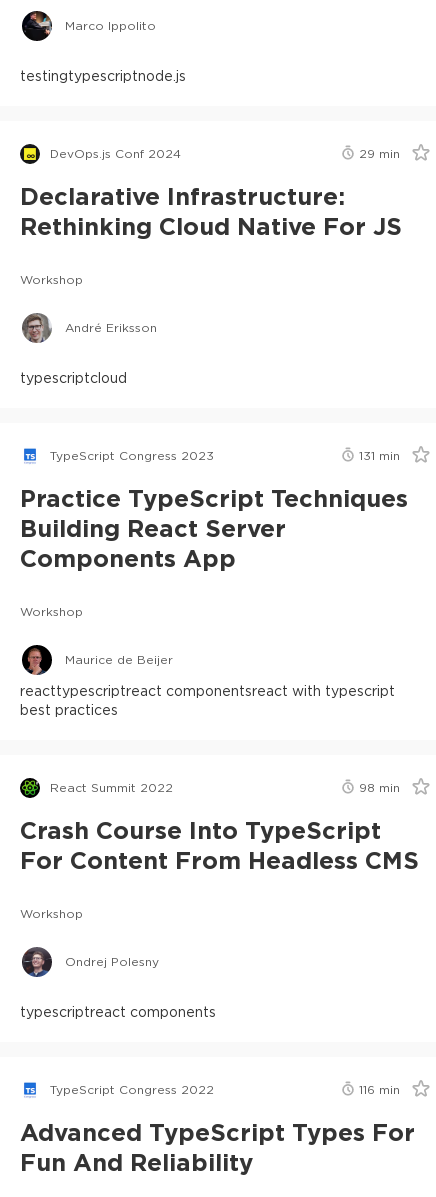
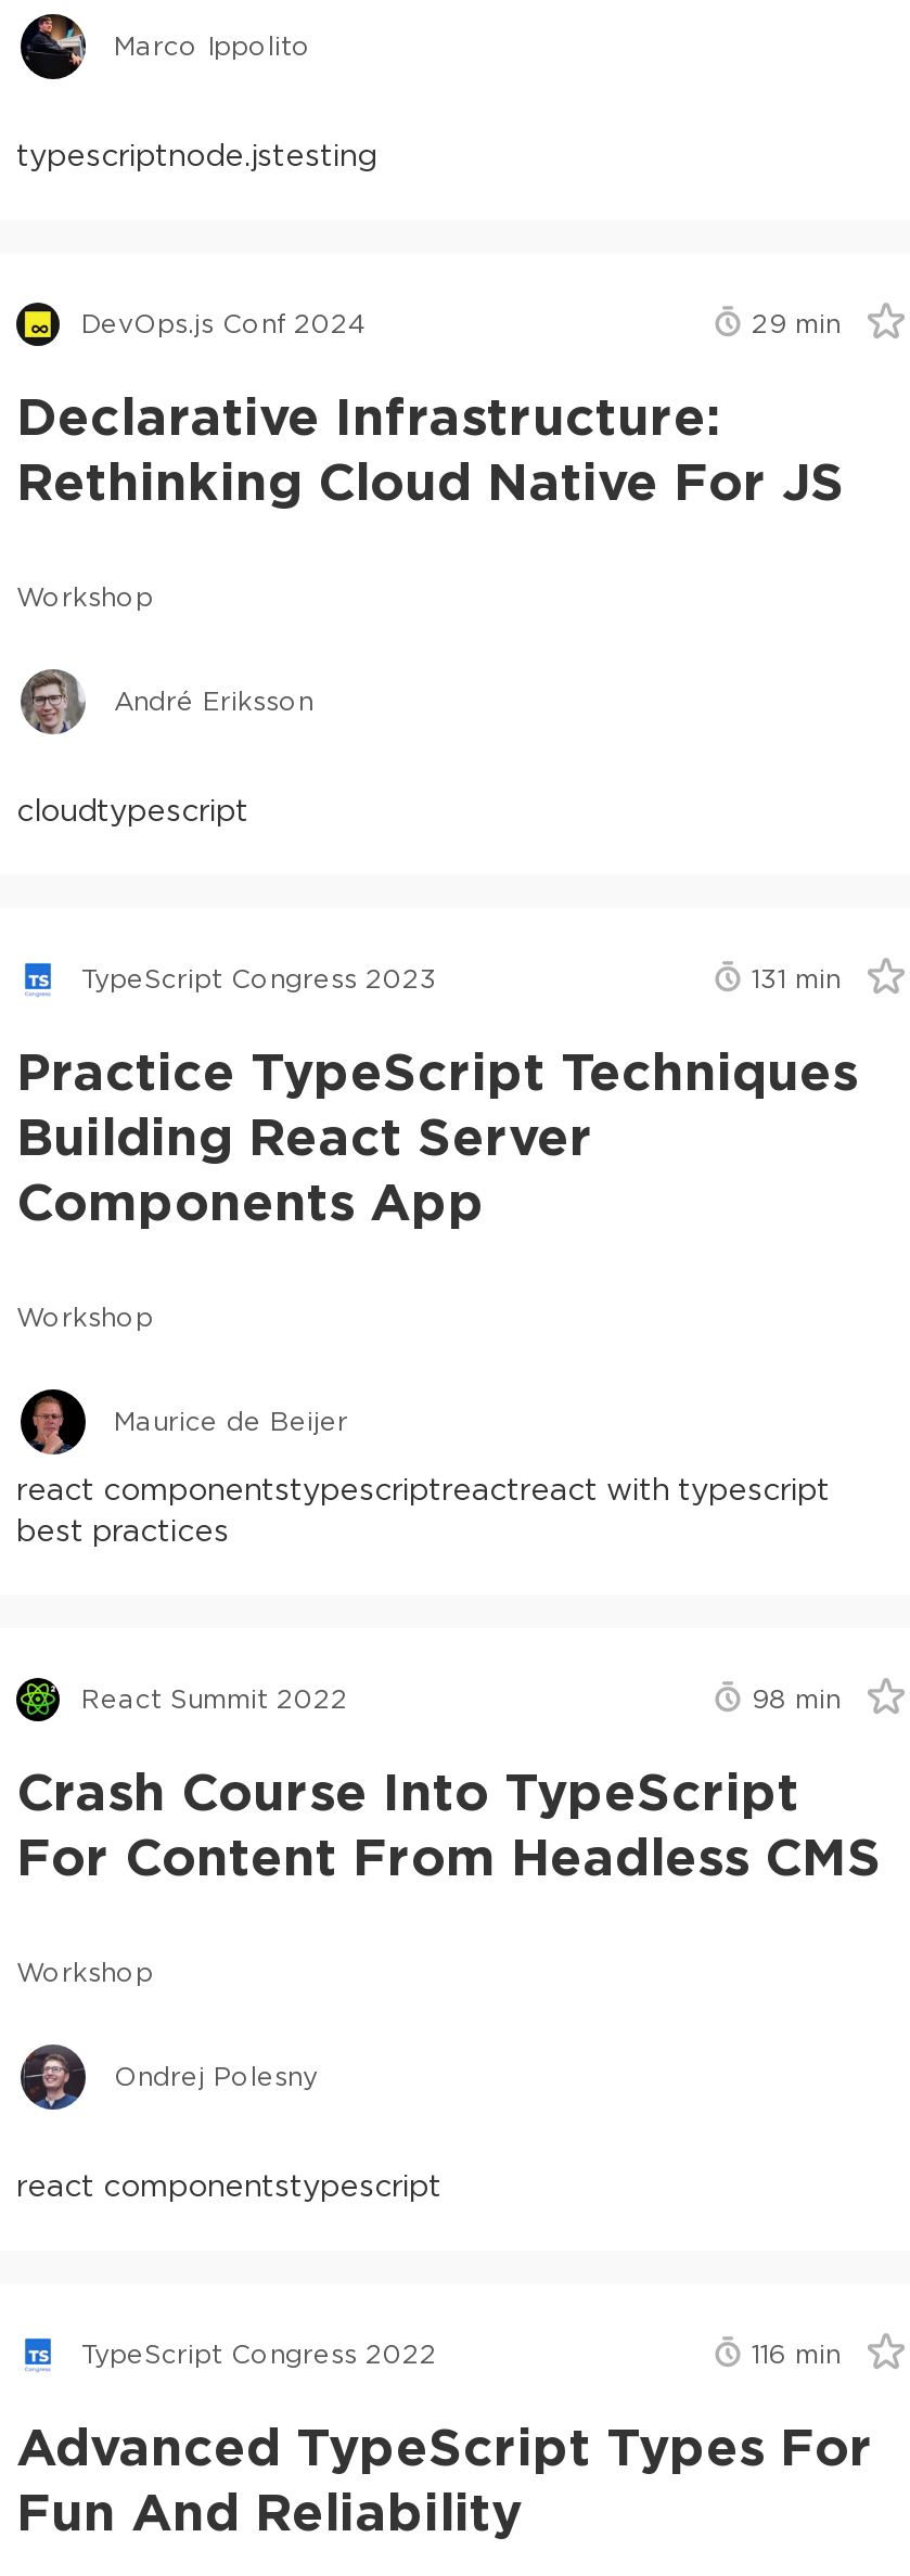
- testingtypescriptnode.js
+ typescriptnode.jstesting

- typescriptcloud
+ cloudtypescript

- reacttypescriptreact componentsreact with typescript
+ react componentstypescriptreactreact with typescript

- typescriptreact components
+ react componentstypescript
